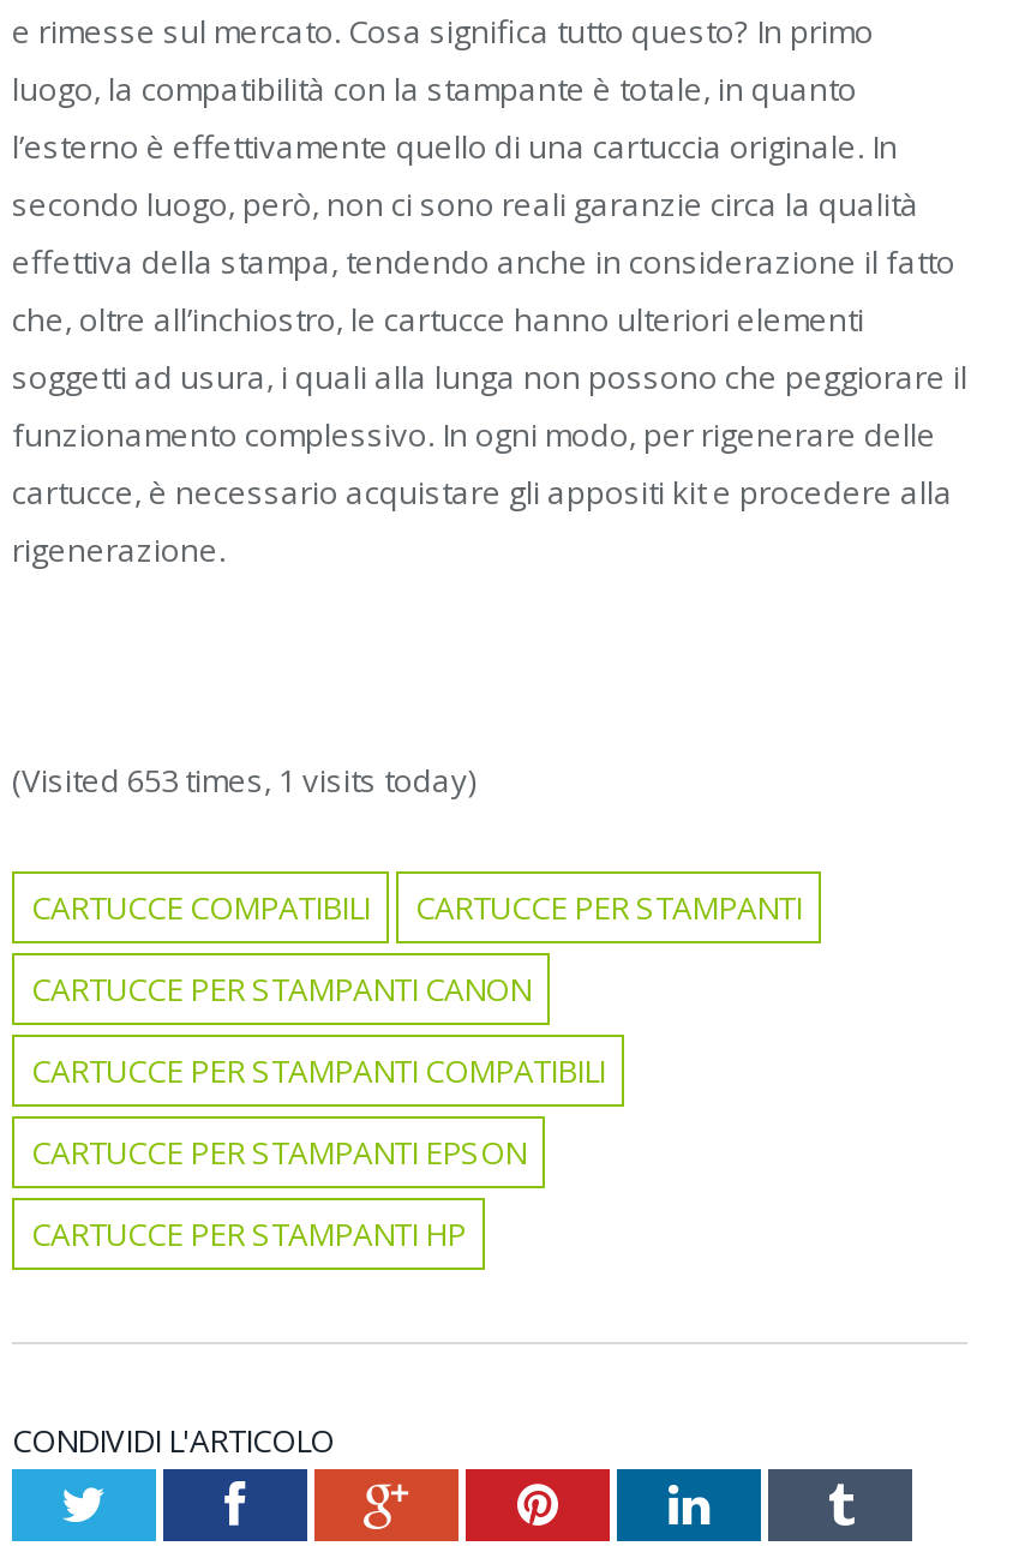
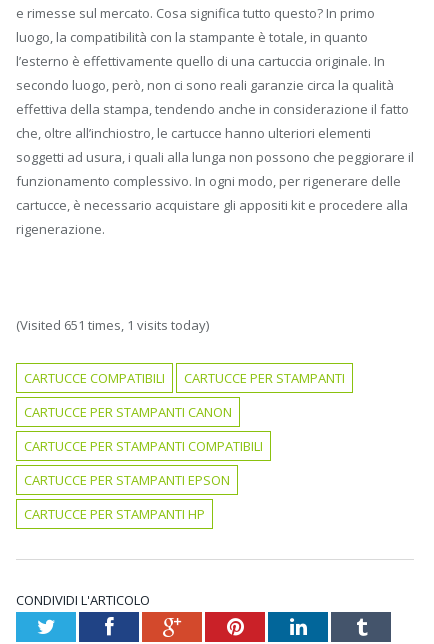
- (Visited 653 times, 1 visits today)
+ (Visited 651 times, 1 visits today)
